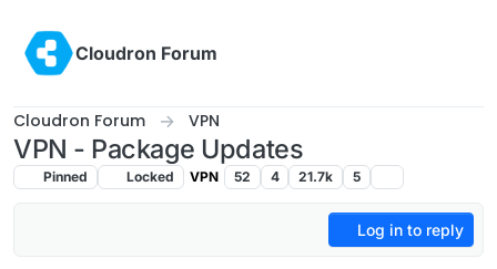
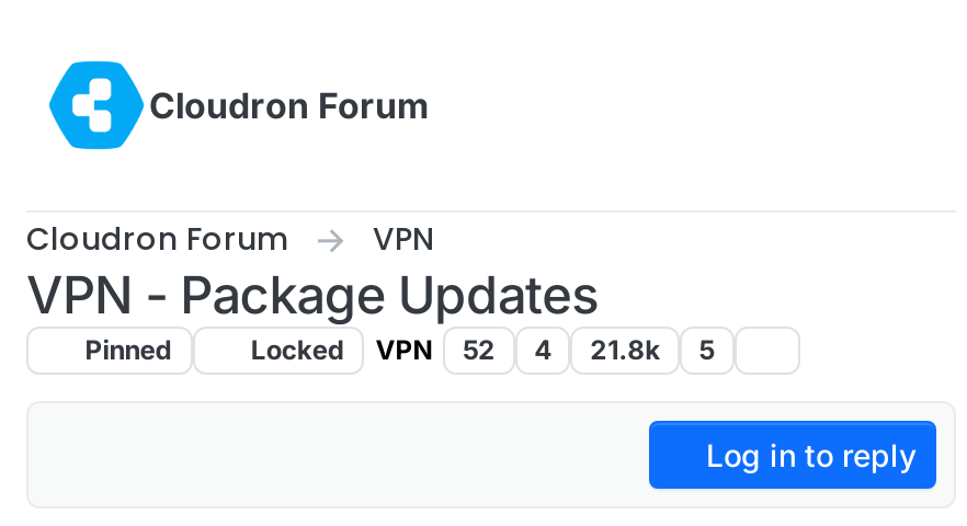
- Locked VPN 52 4 21.7k 5
+ Locked VPN 52 4 21.8k 5
